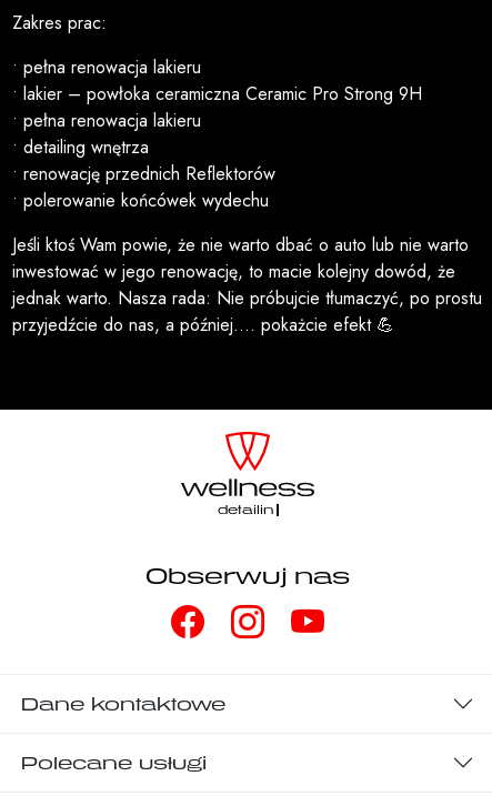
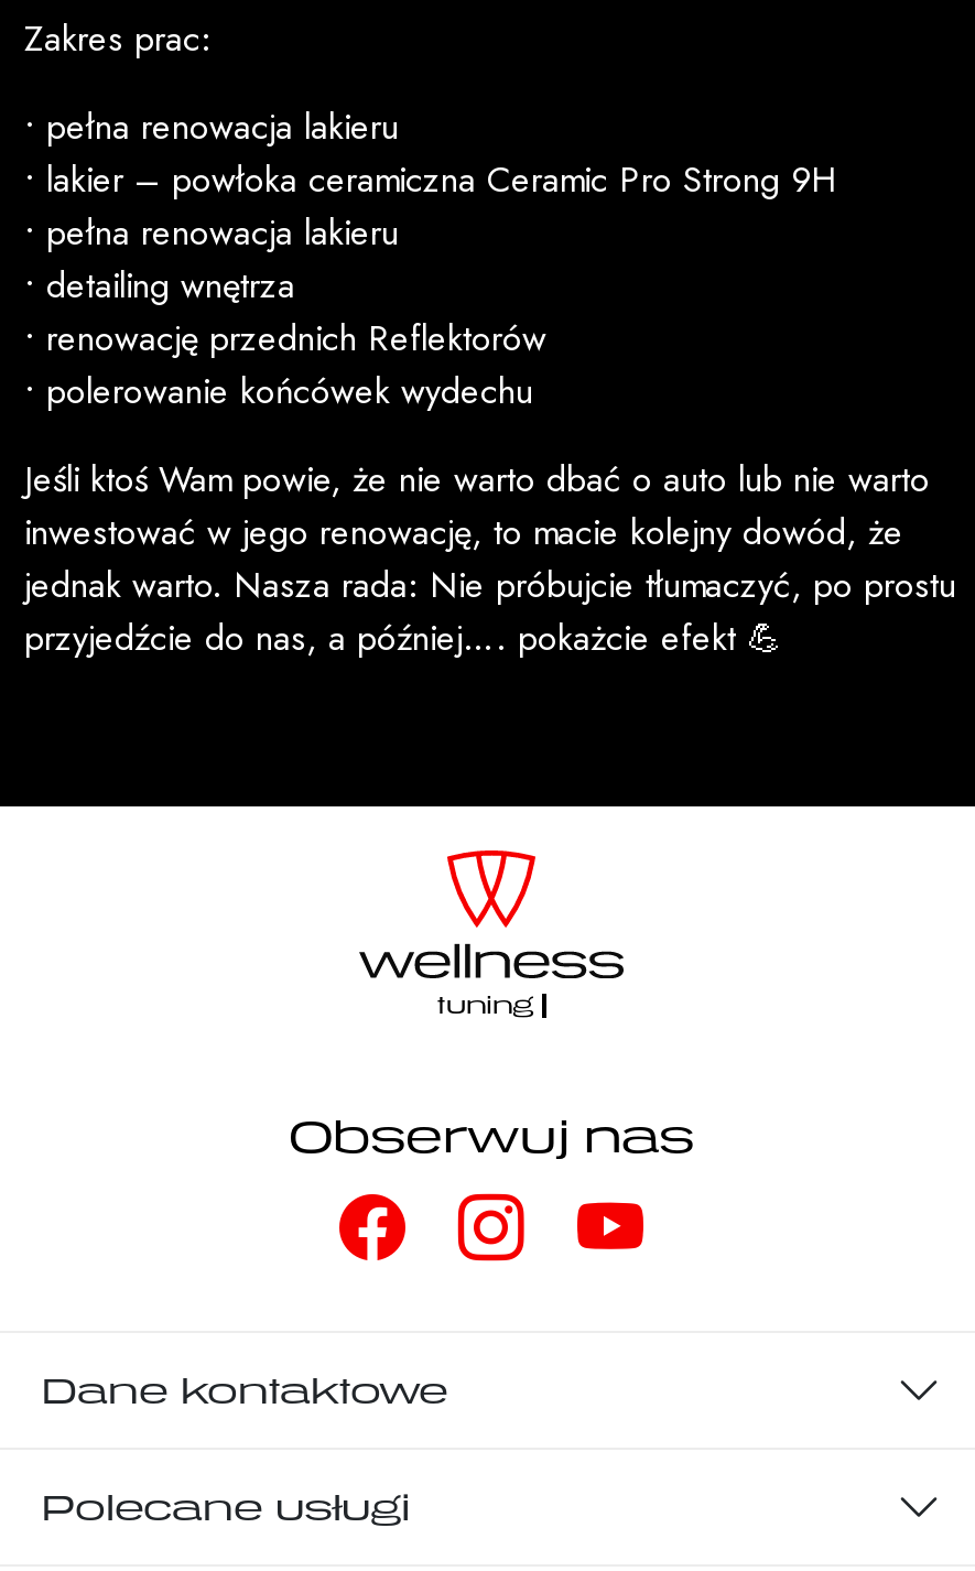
- detailing
+ tuning
